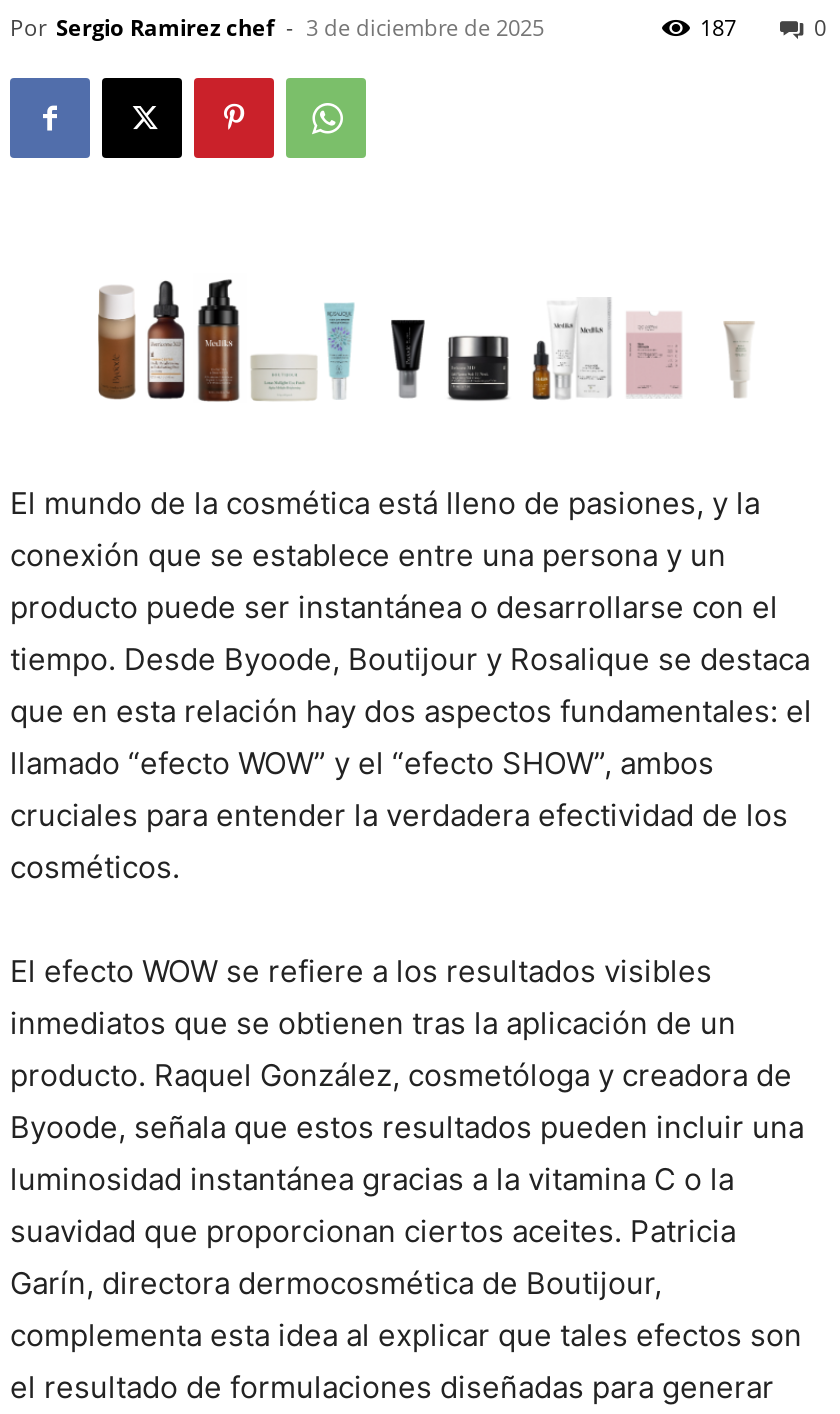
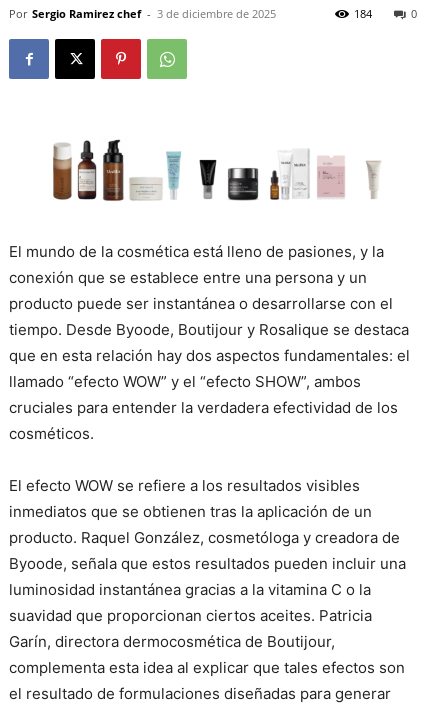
- 187
+ 184
